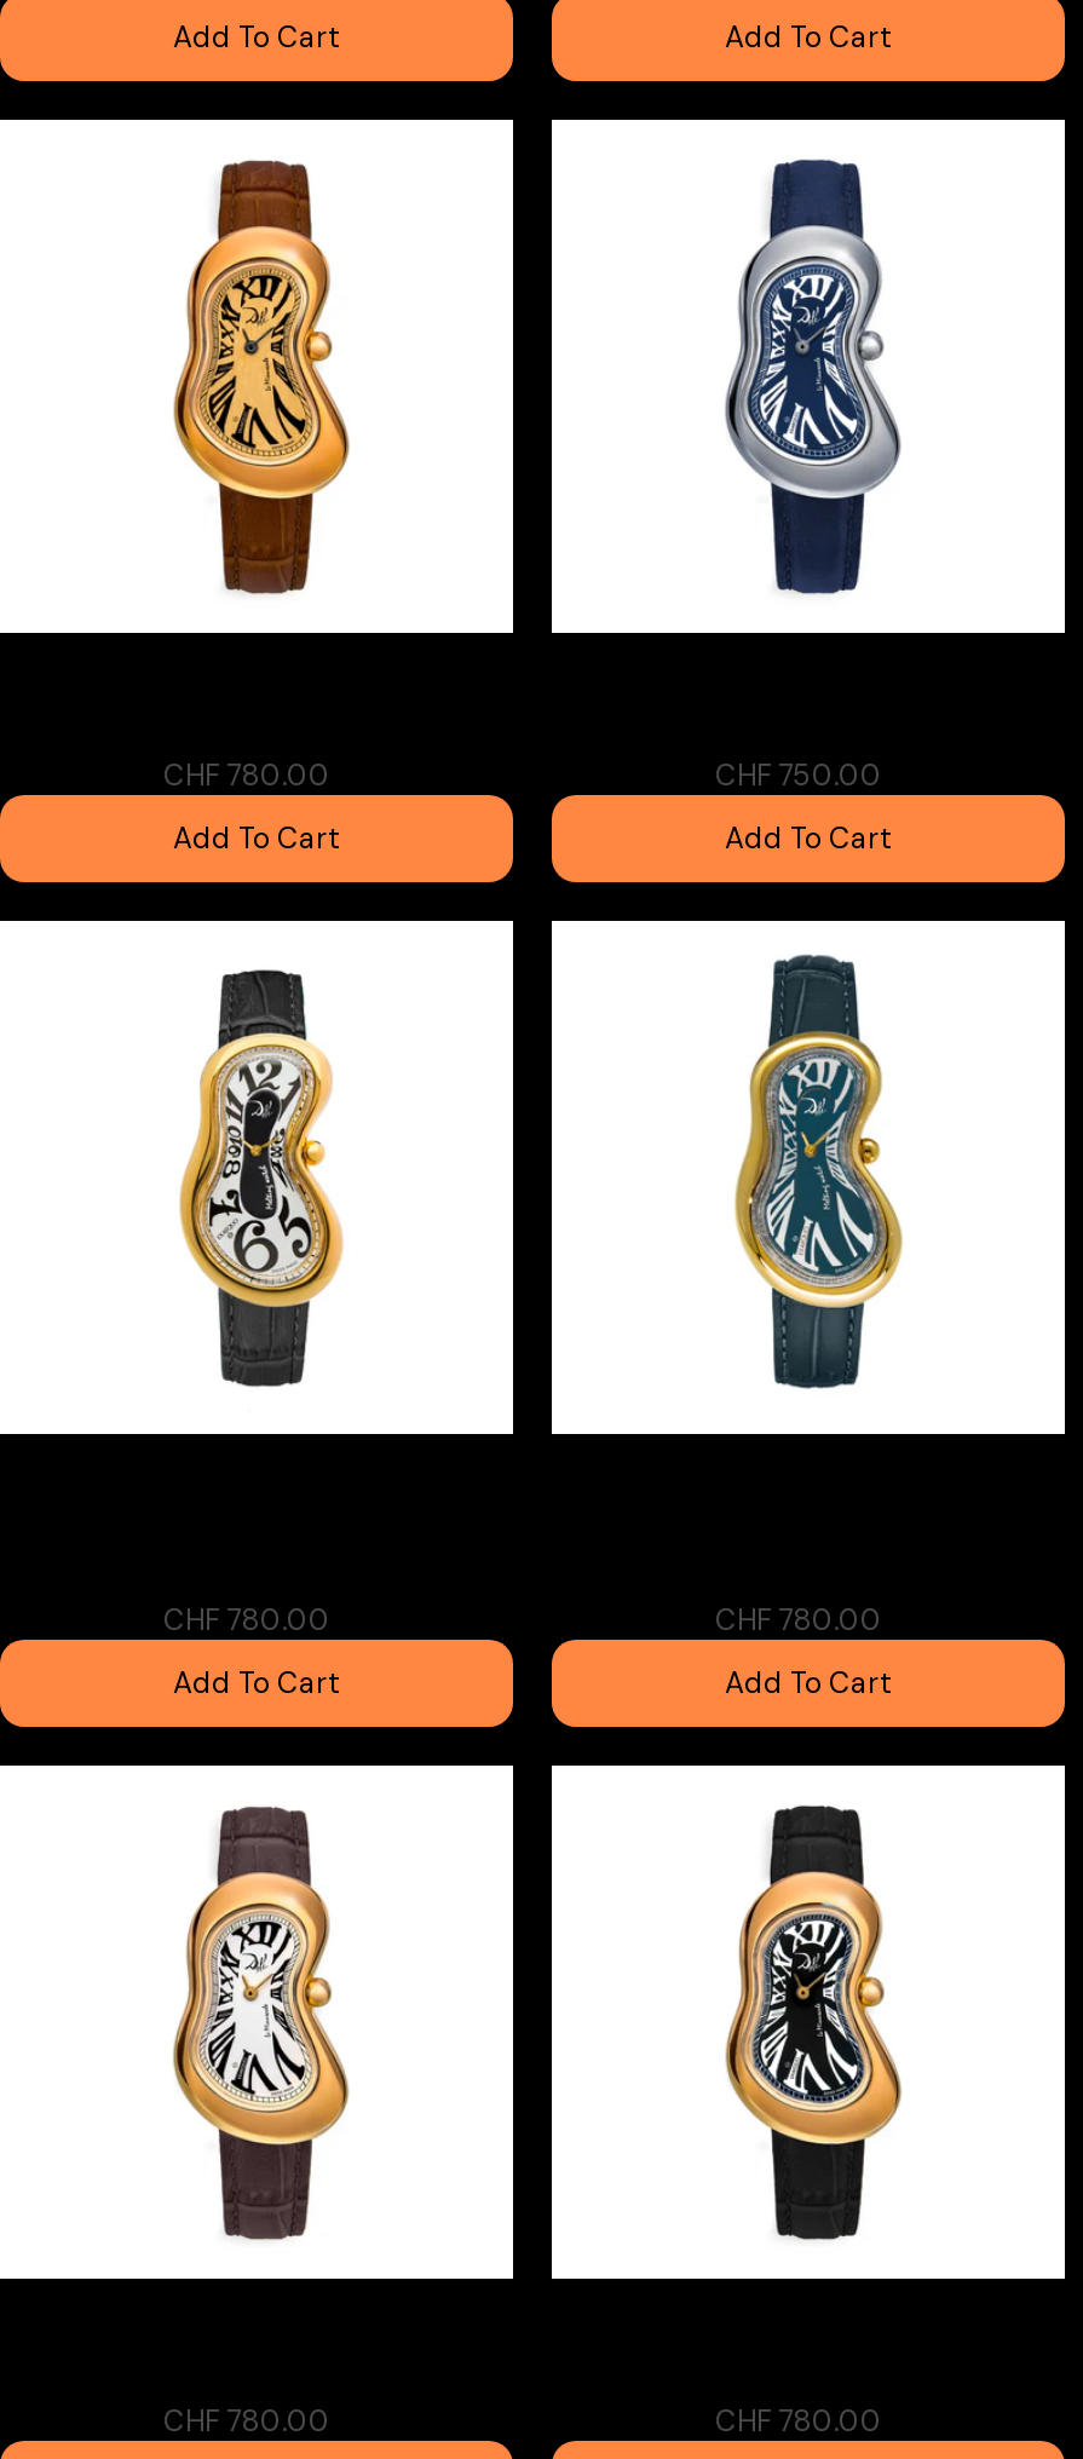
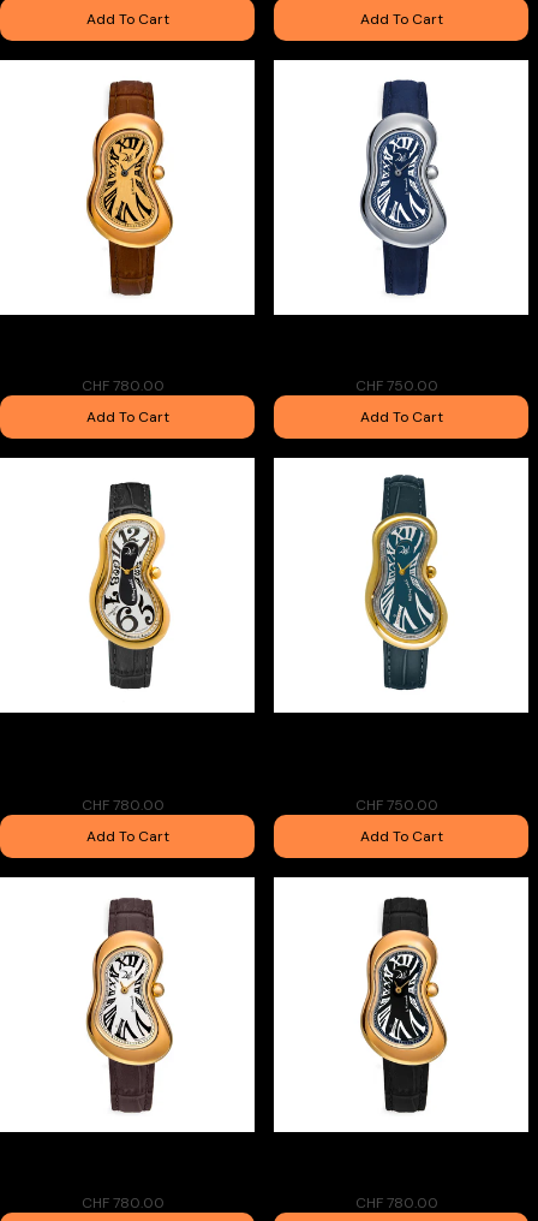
- CHF 780.00
+ CHF 750.00
